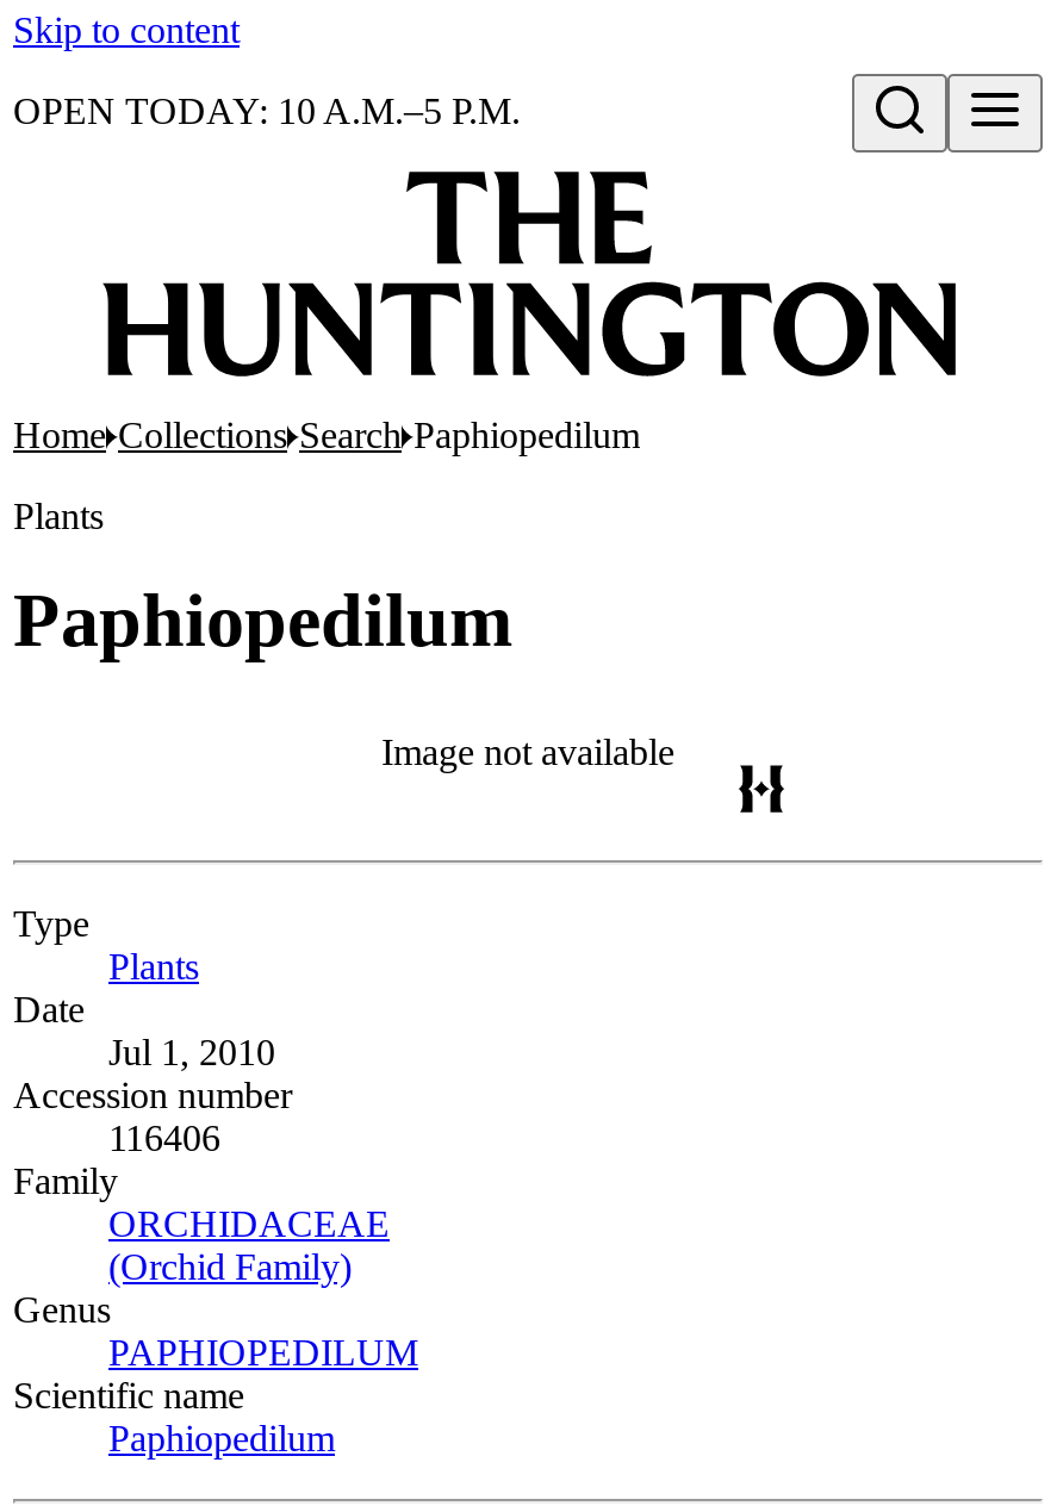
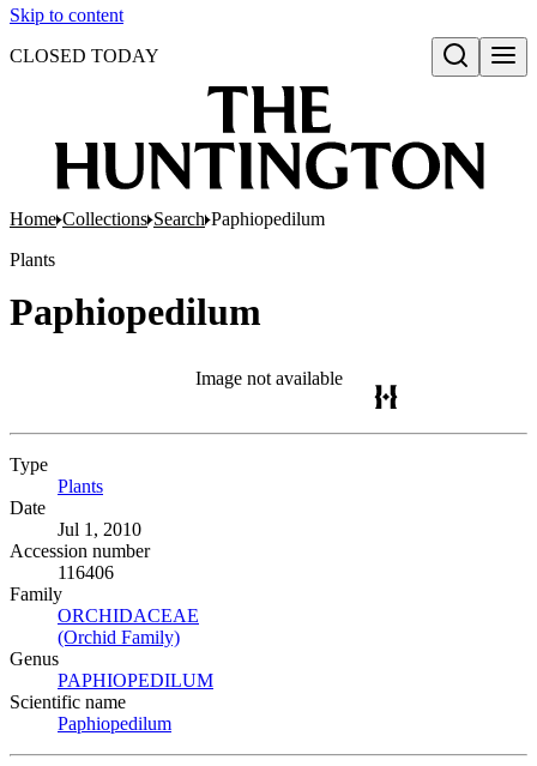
- OPEN TODAY: 10 A.M.–5 P.M.
+ CLOSED TODAY
